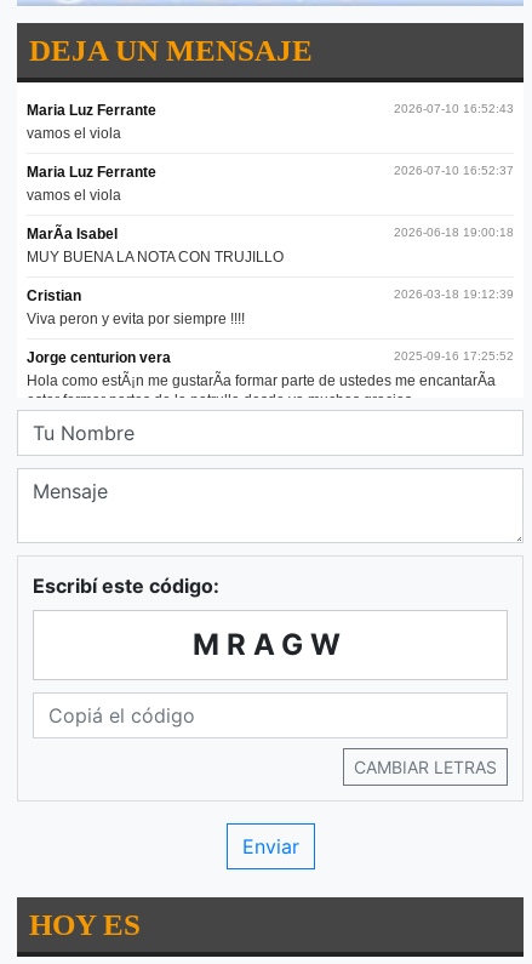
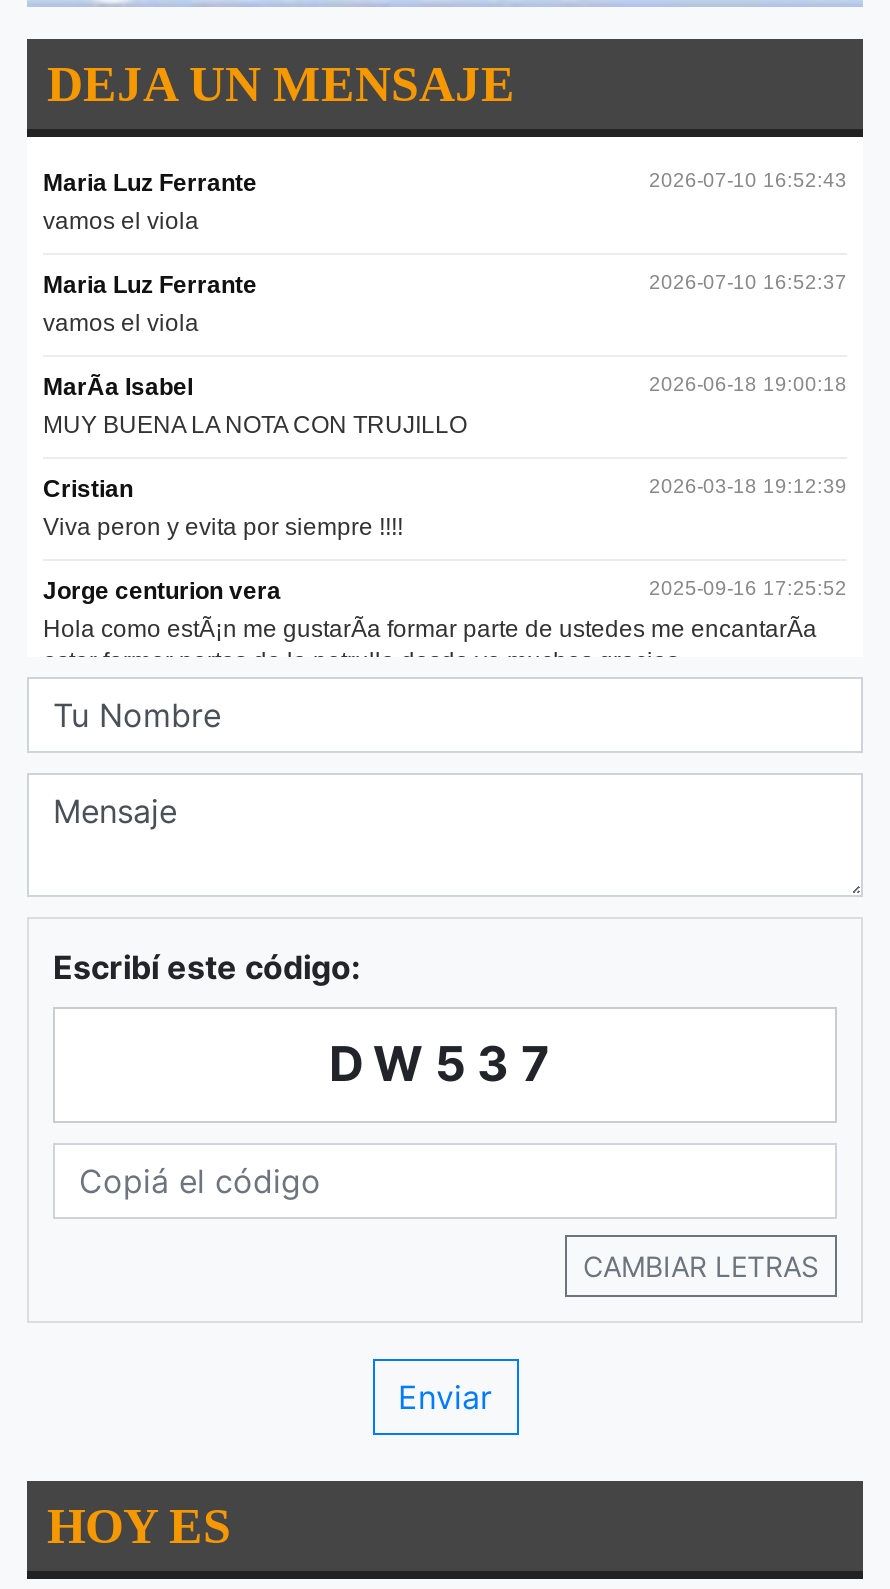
- MRAGW
+ DW537
